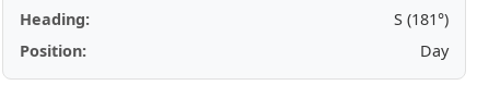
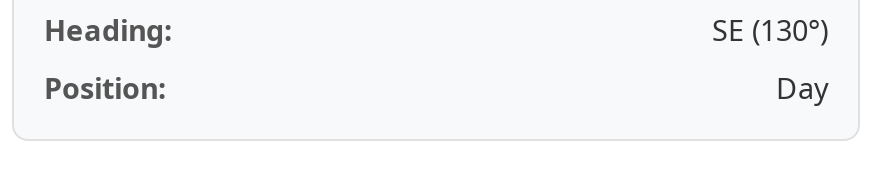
- S (181°)
+ SE (130°)
